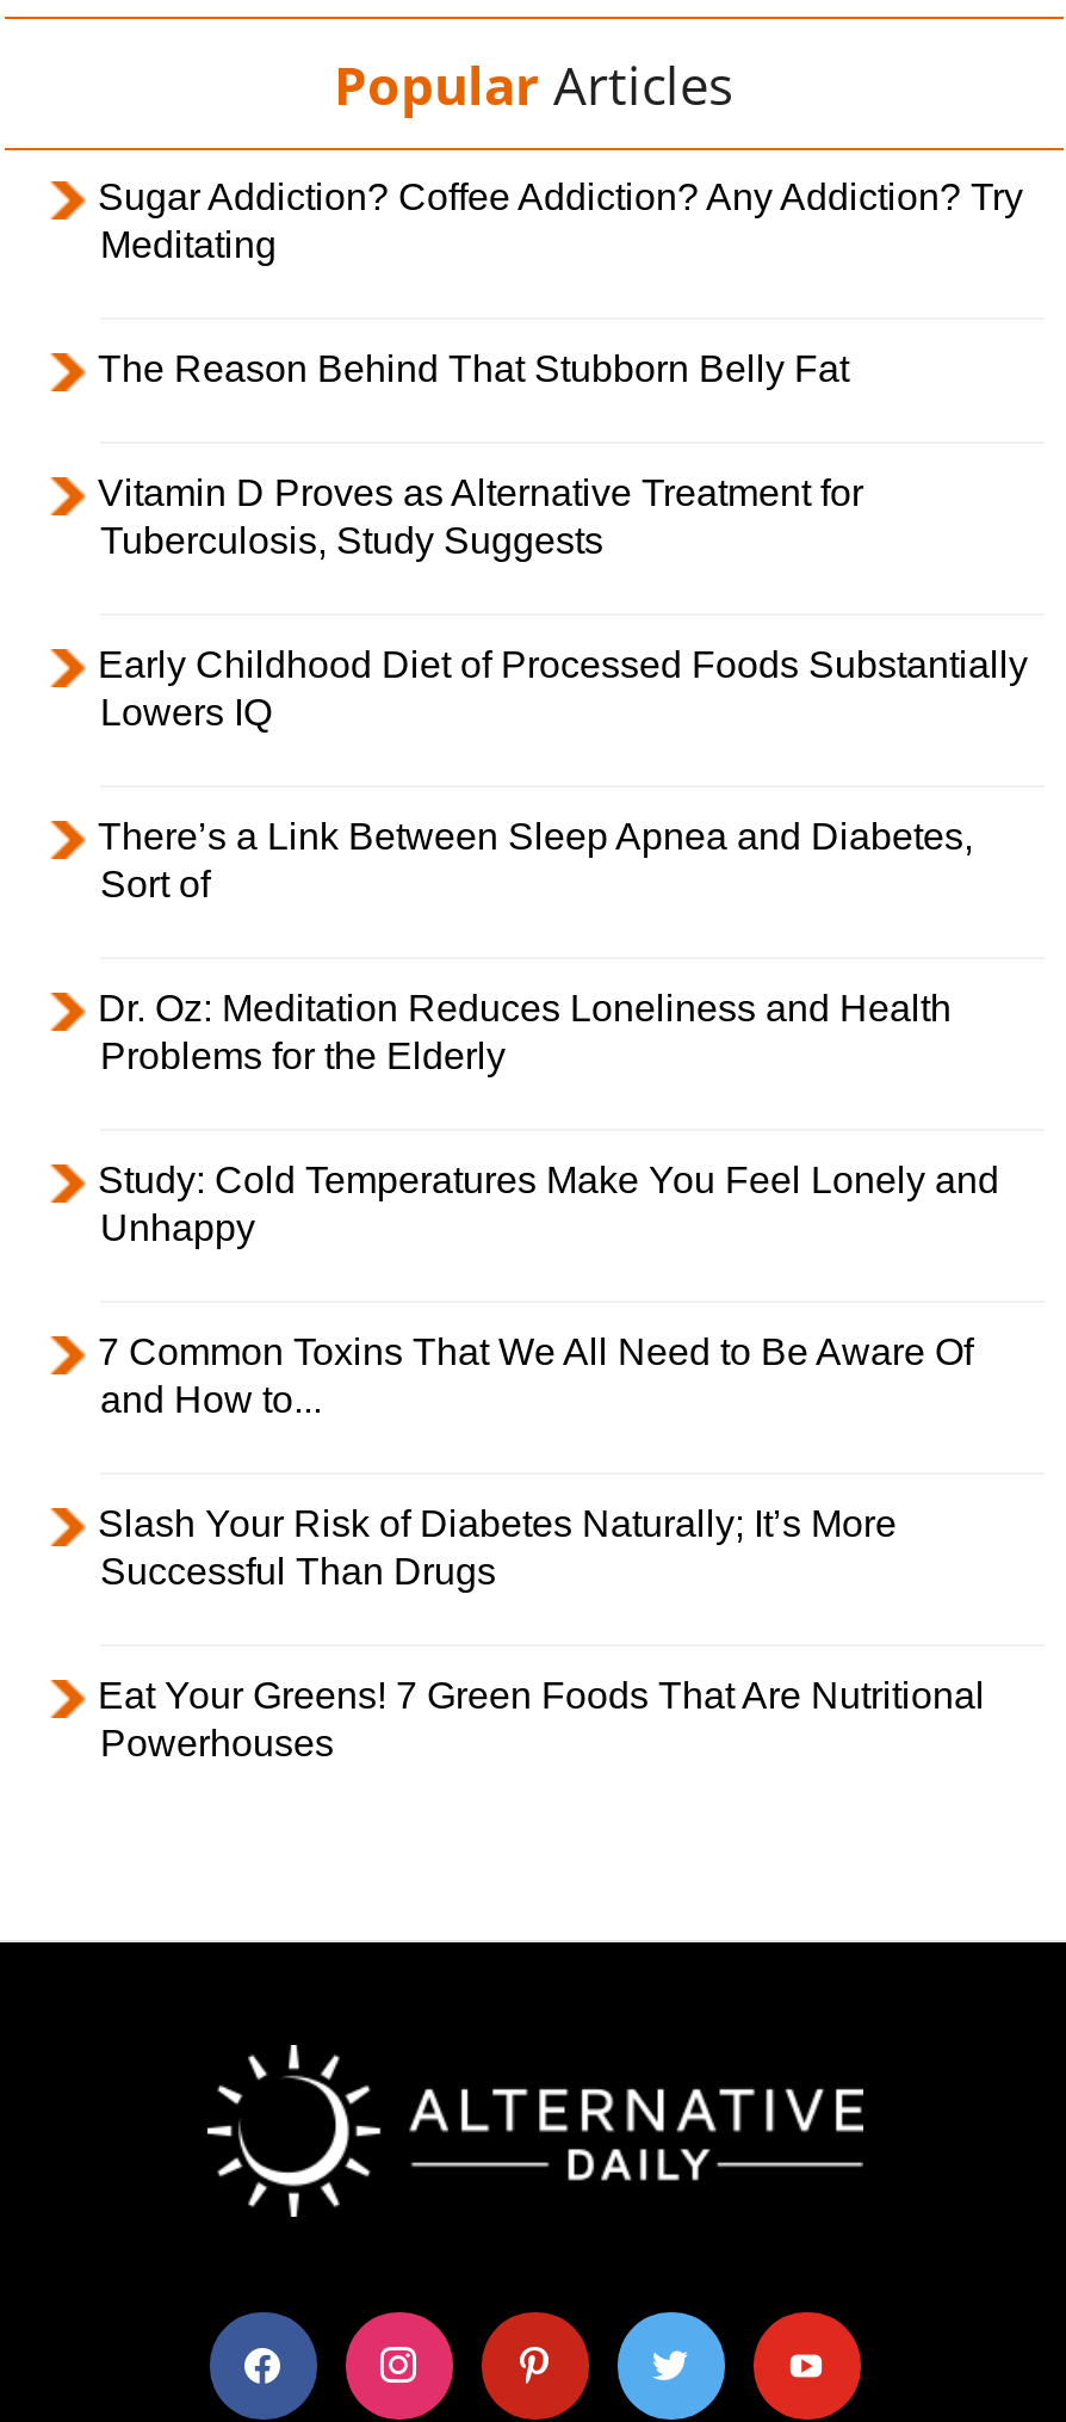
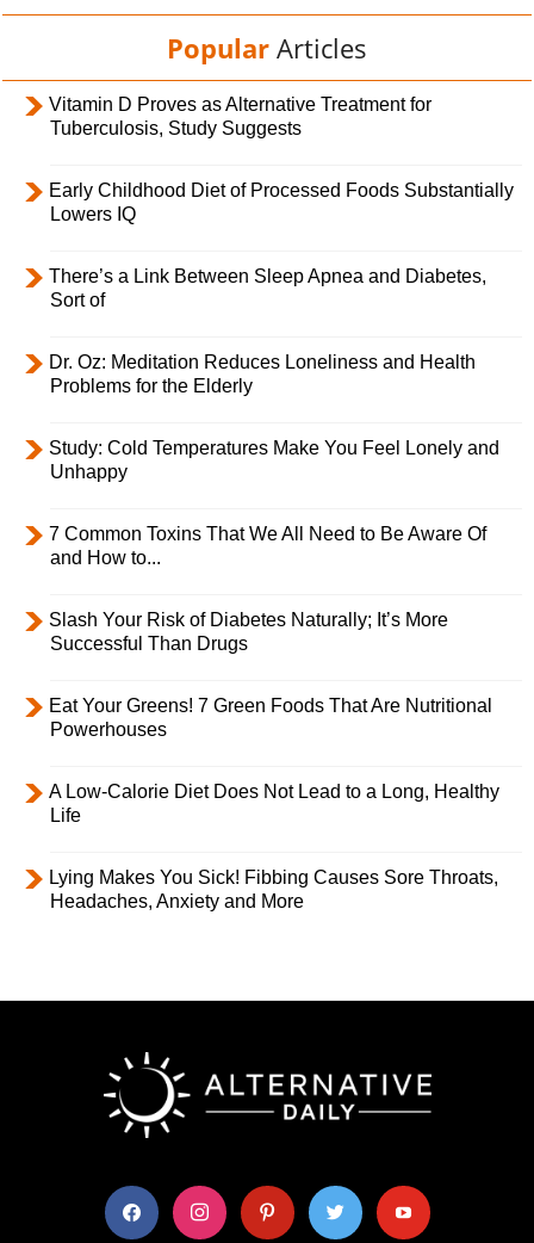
- Sugar Addiction? Coffee Addiction? Any Addiction? Try
- Meditating
- The Reason Behind That Stubborn Belly Fat

moved up: Vitamin D Proves as Alternative Treatment for | Tuberculosis, Study Suggests | Early Childhood Diet of Processed Foods Substantially | ... | Eat Your Greens! 7 Green Foods That Are Nutritional | Powerhouses

+ A Low-Calorie Diet Does Not Lead to a Long, Healthy
+ Life
+ Lying Makes You Sick! Fibbing Causes Sore Throats,
+ Headaches, Anxiety and More
